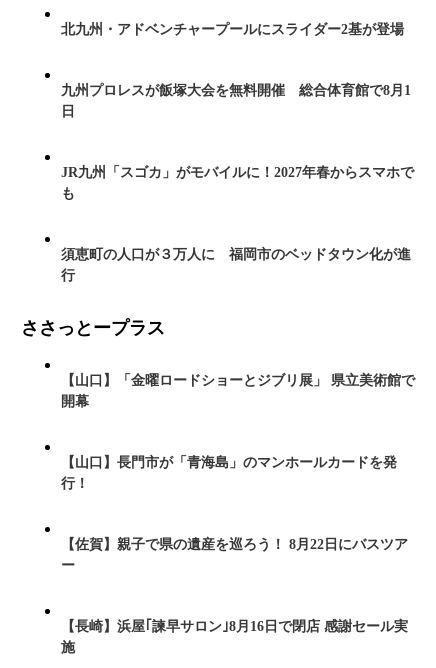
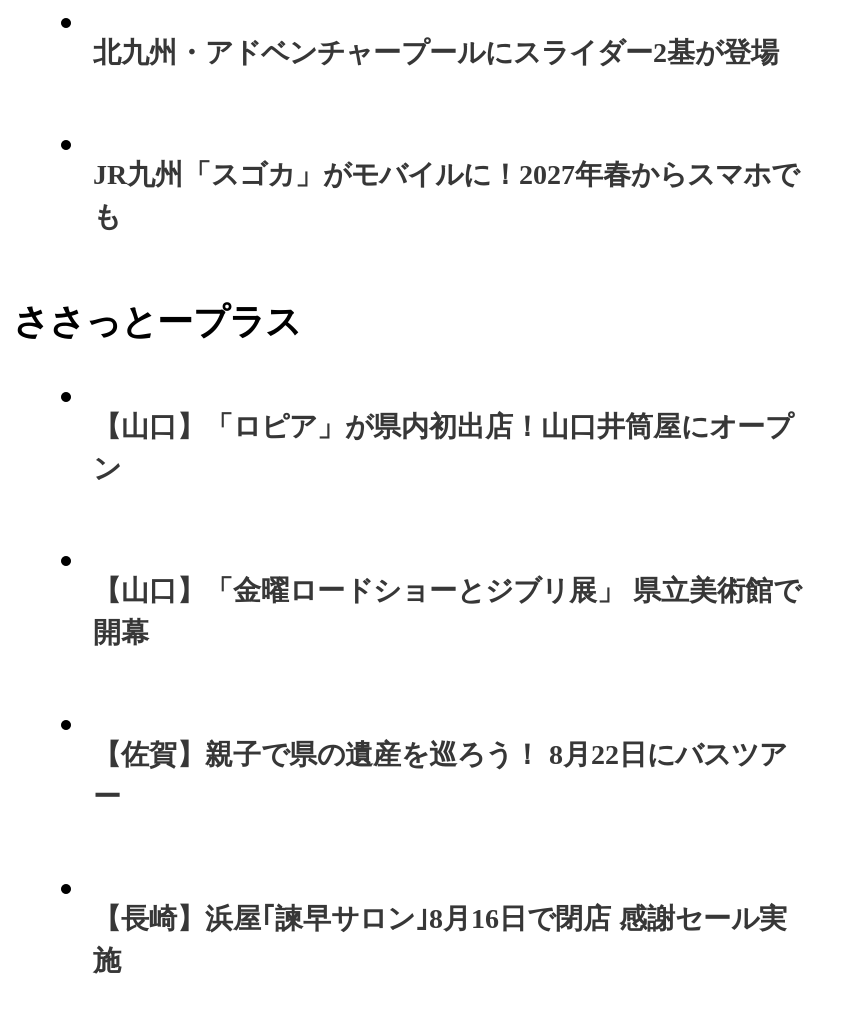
- 九州プロレスが飯塚大会を無料開催 総合体育館で8月1
- 日

- 須恵町の人口が３万人に 福岡市のベッドタウン化が進
- 行

+ 【山口】「ロピア」が県内初出店！山口井筒屋にオープ
+ ン

- 【山口】長門市が「青海島」のマンホールカードを発
- 行！
